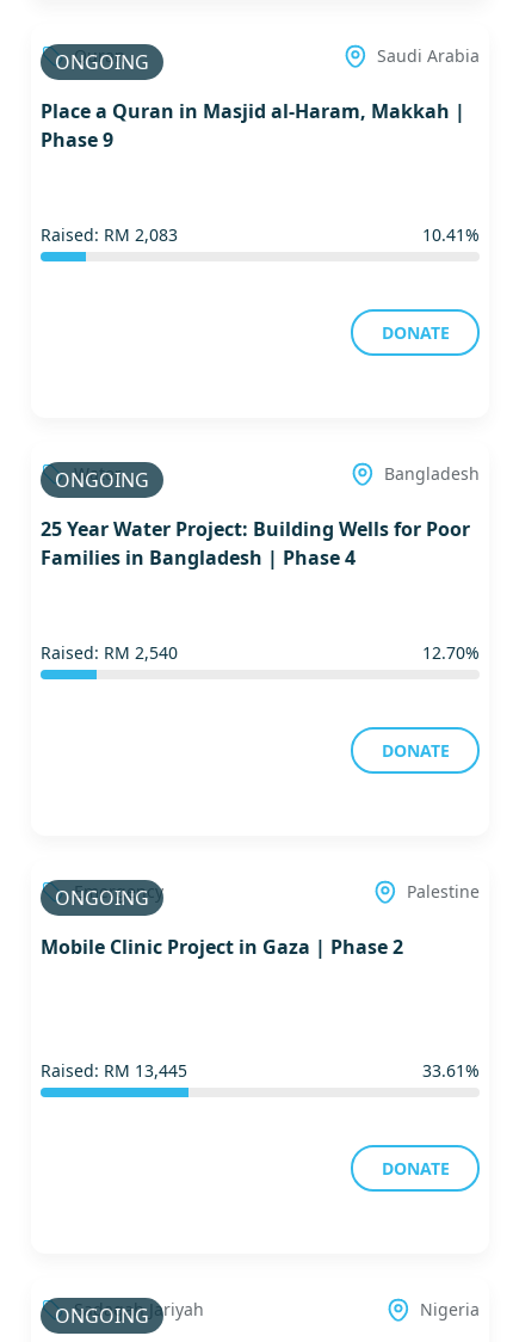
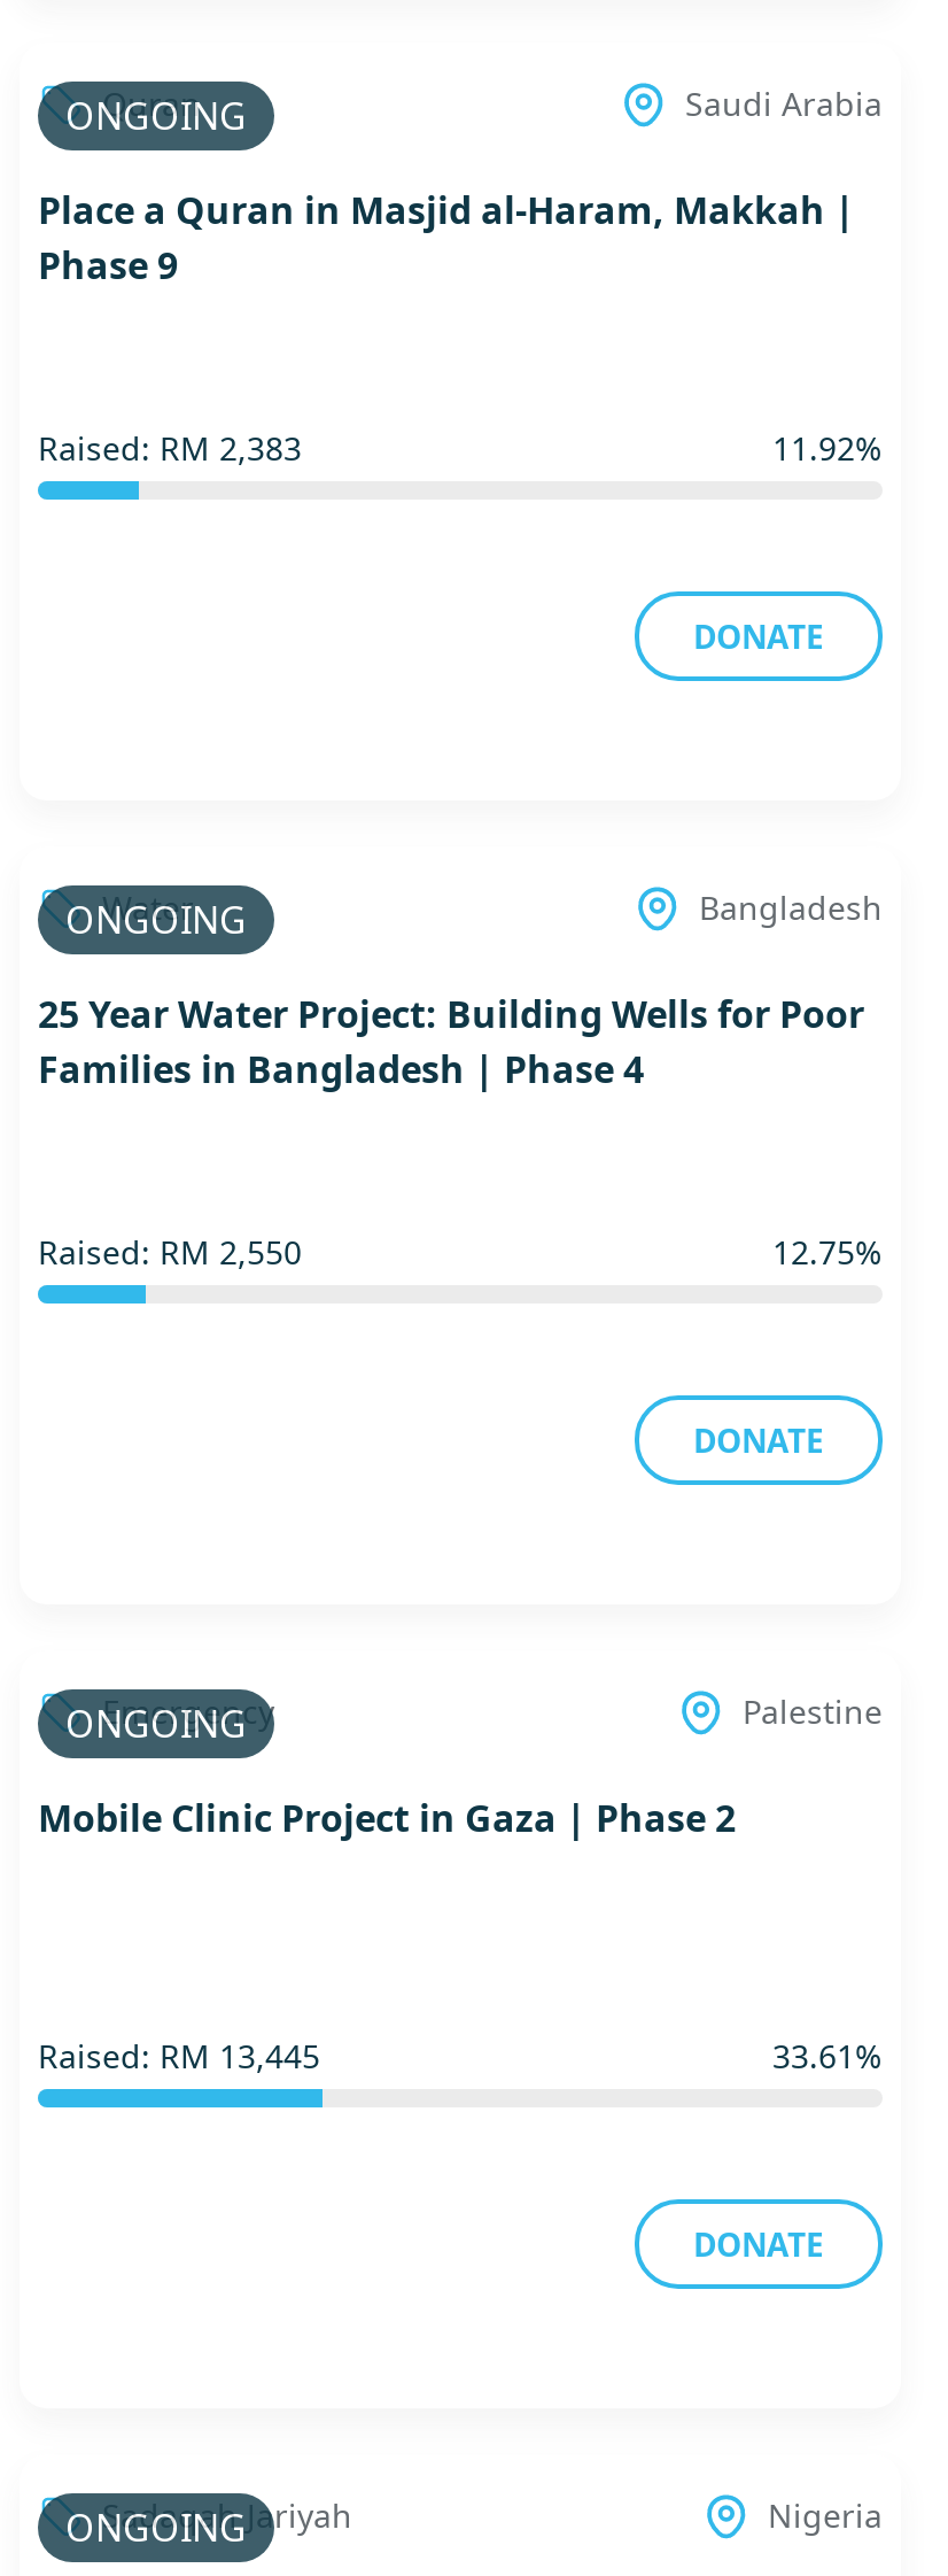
- Raised: RM 2,083
+ Raised: RM 2,383

- 10.41%
+ 11.92%

- Raised: RM 2,540
+ Raised: RM 2,550

- 12.70%
+ 12.75%
